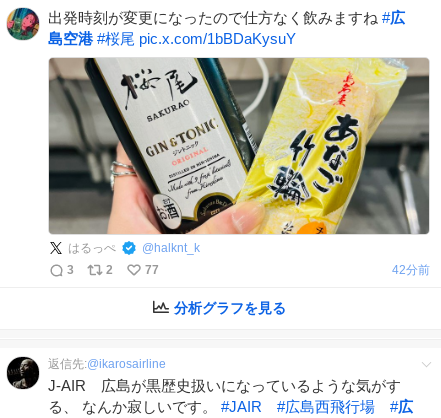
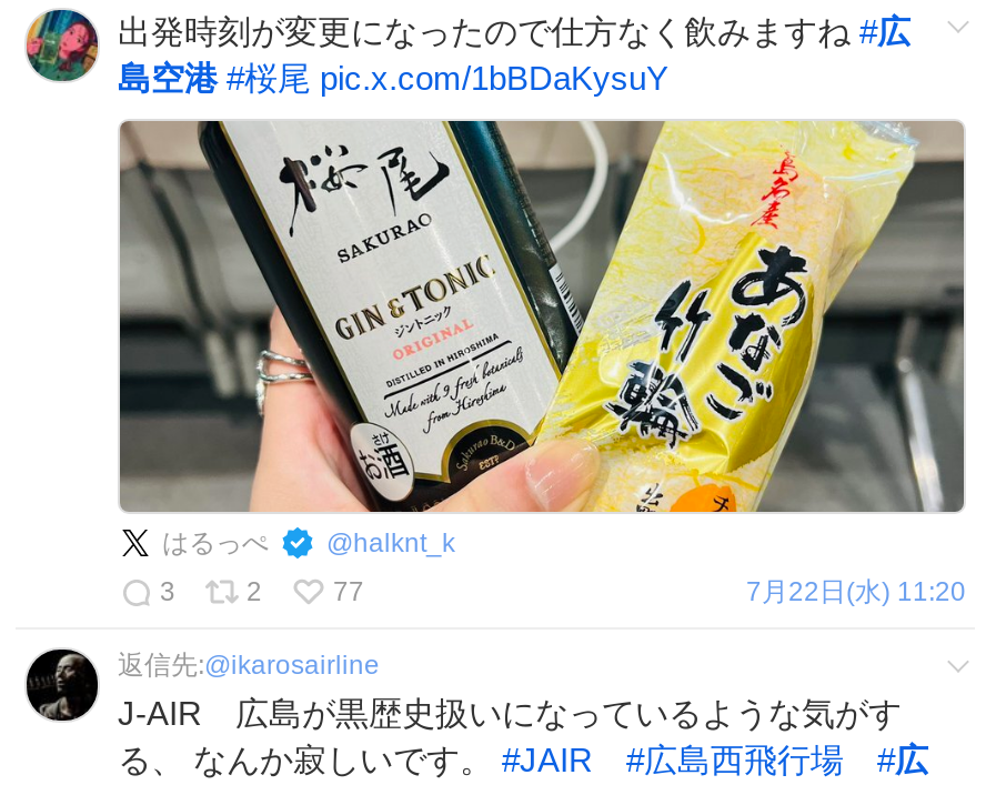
- 42分前
- 分析グラフを見る
+ 7月22日(水) 11:20
